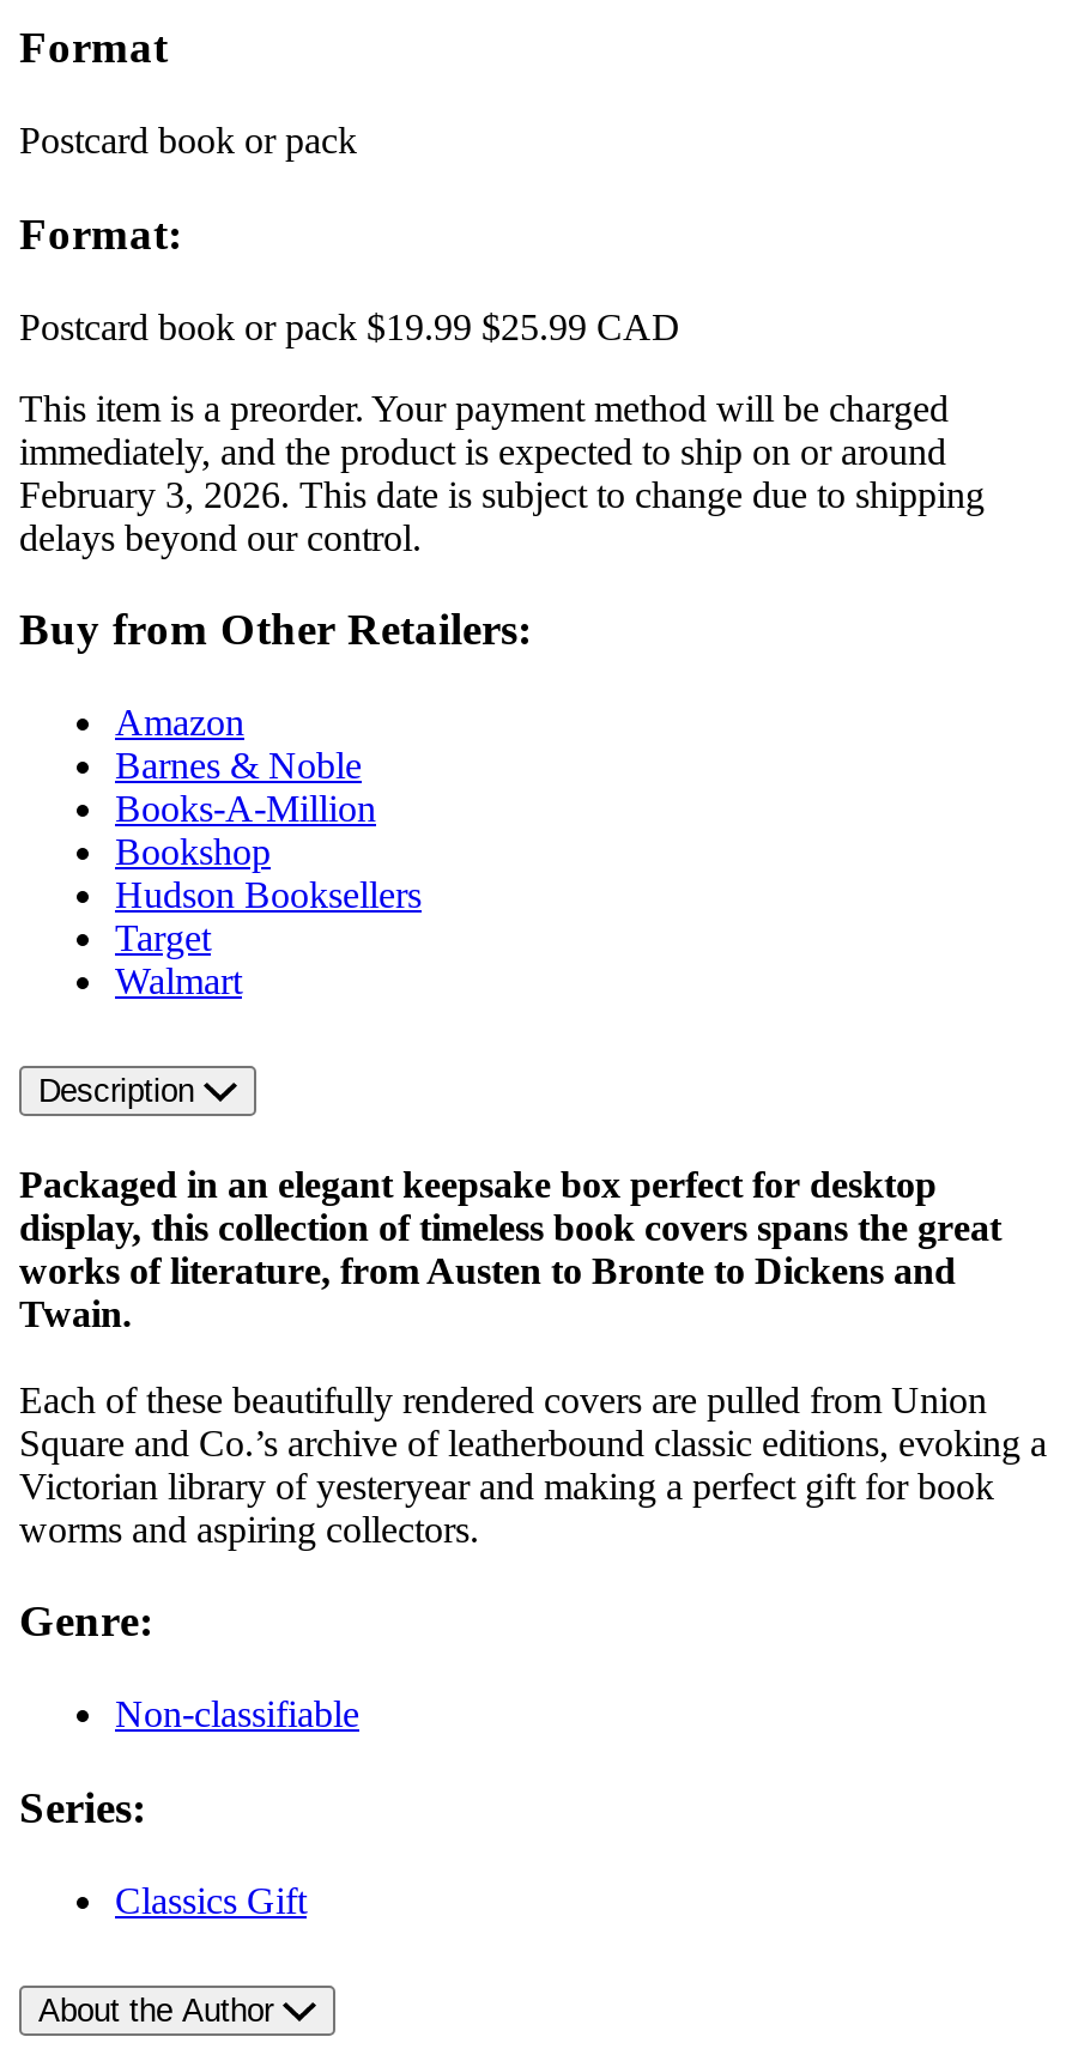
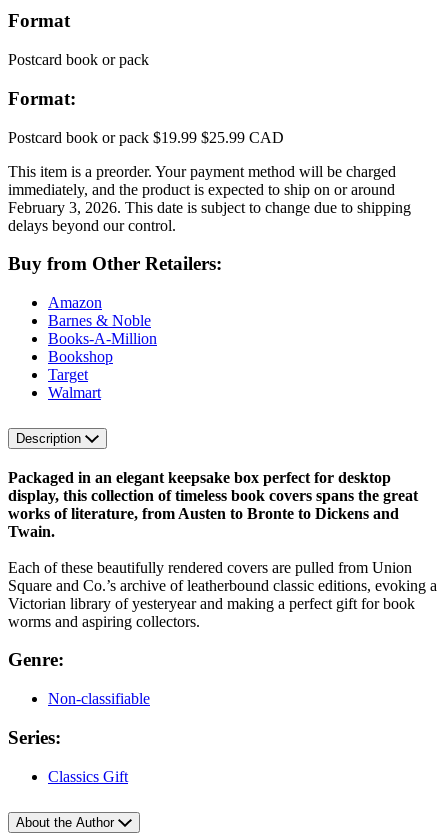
- Hudson Booksellers
